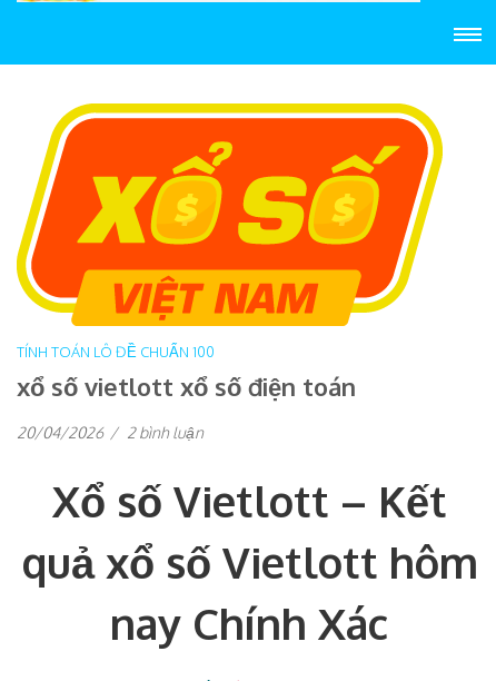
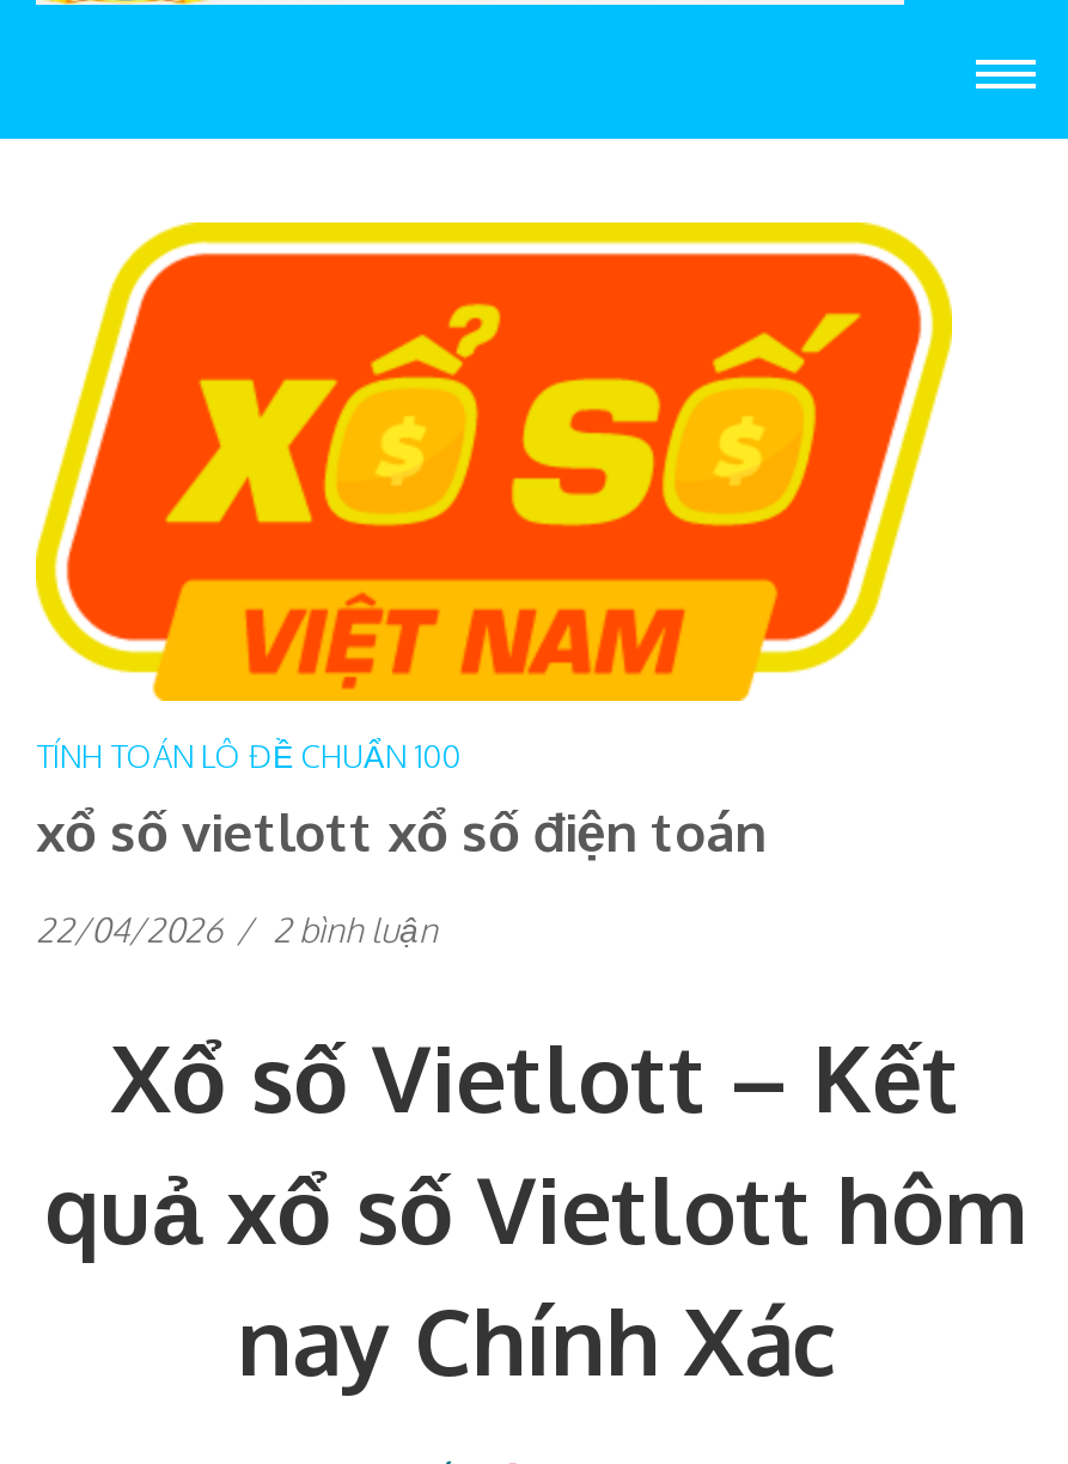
- 20/04/2026 / 2 bình luận ở
+ 22/04/2026 / 2 bình luận ở
